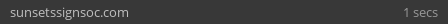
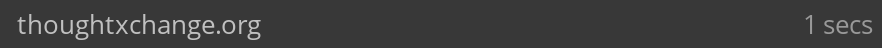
- sunsetssignsoc.com
+ thoughtxchange.org
